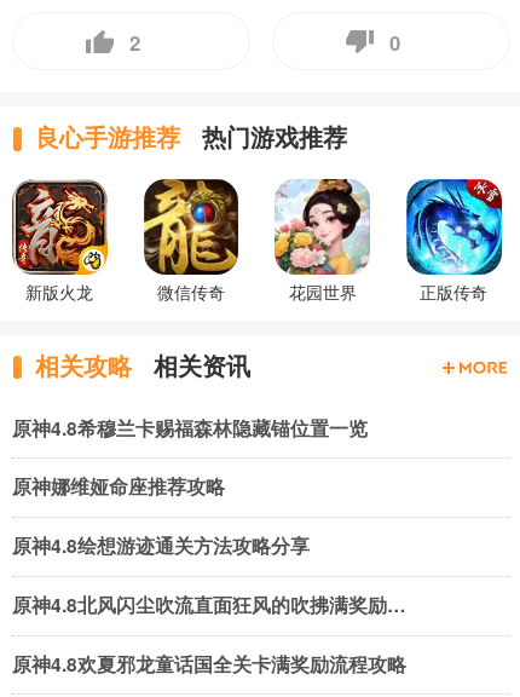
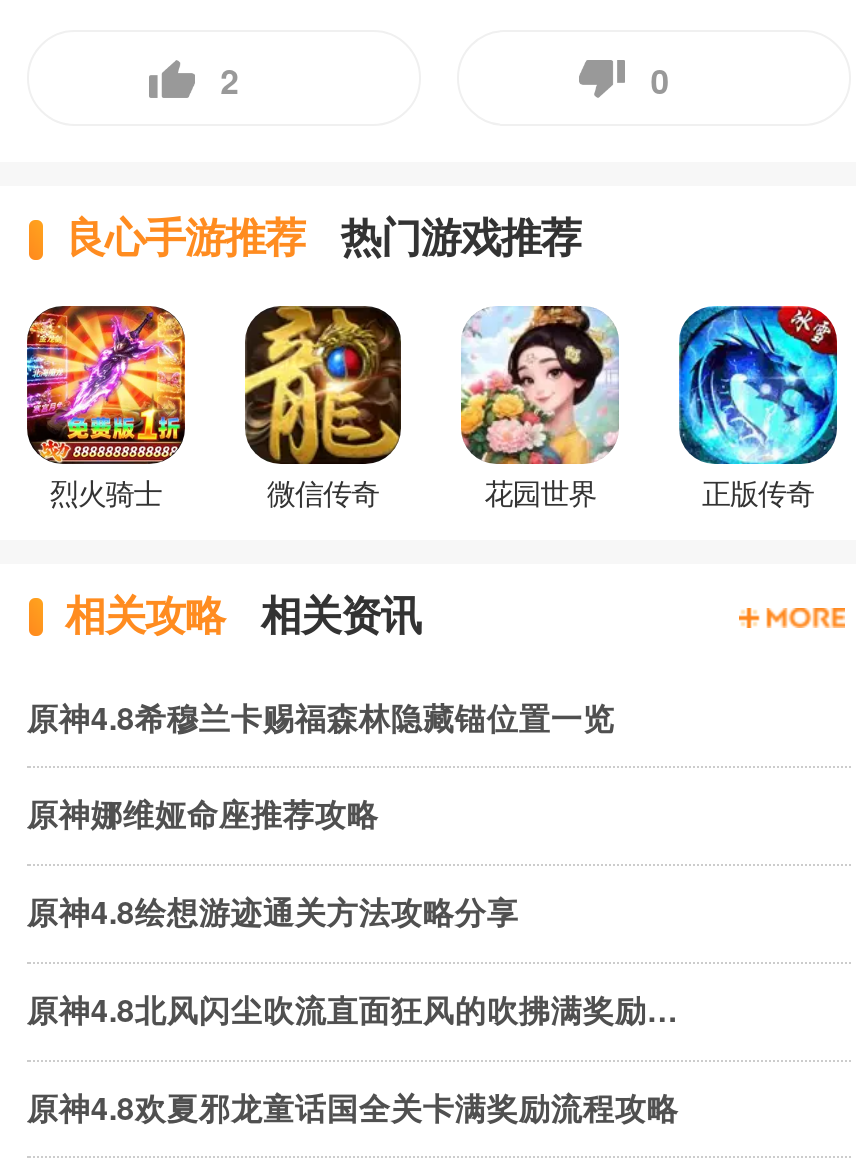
- [image]
- 新版火龙
+ [image]
+ 烈火骑士
